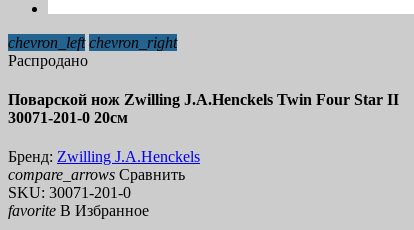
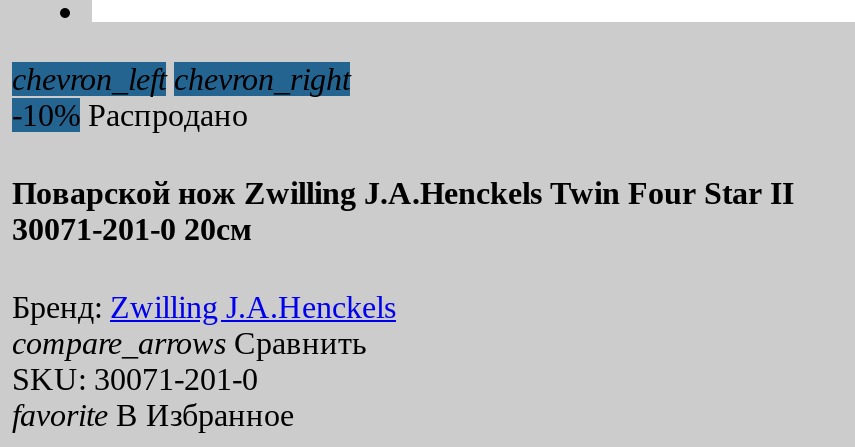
- Распродано
+ -10% Распродано
